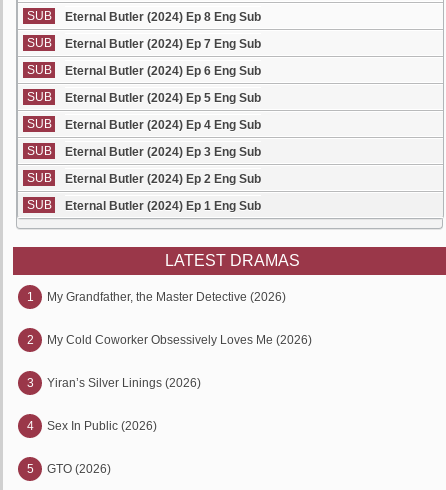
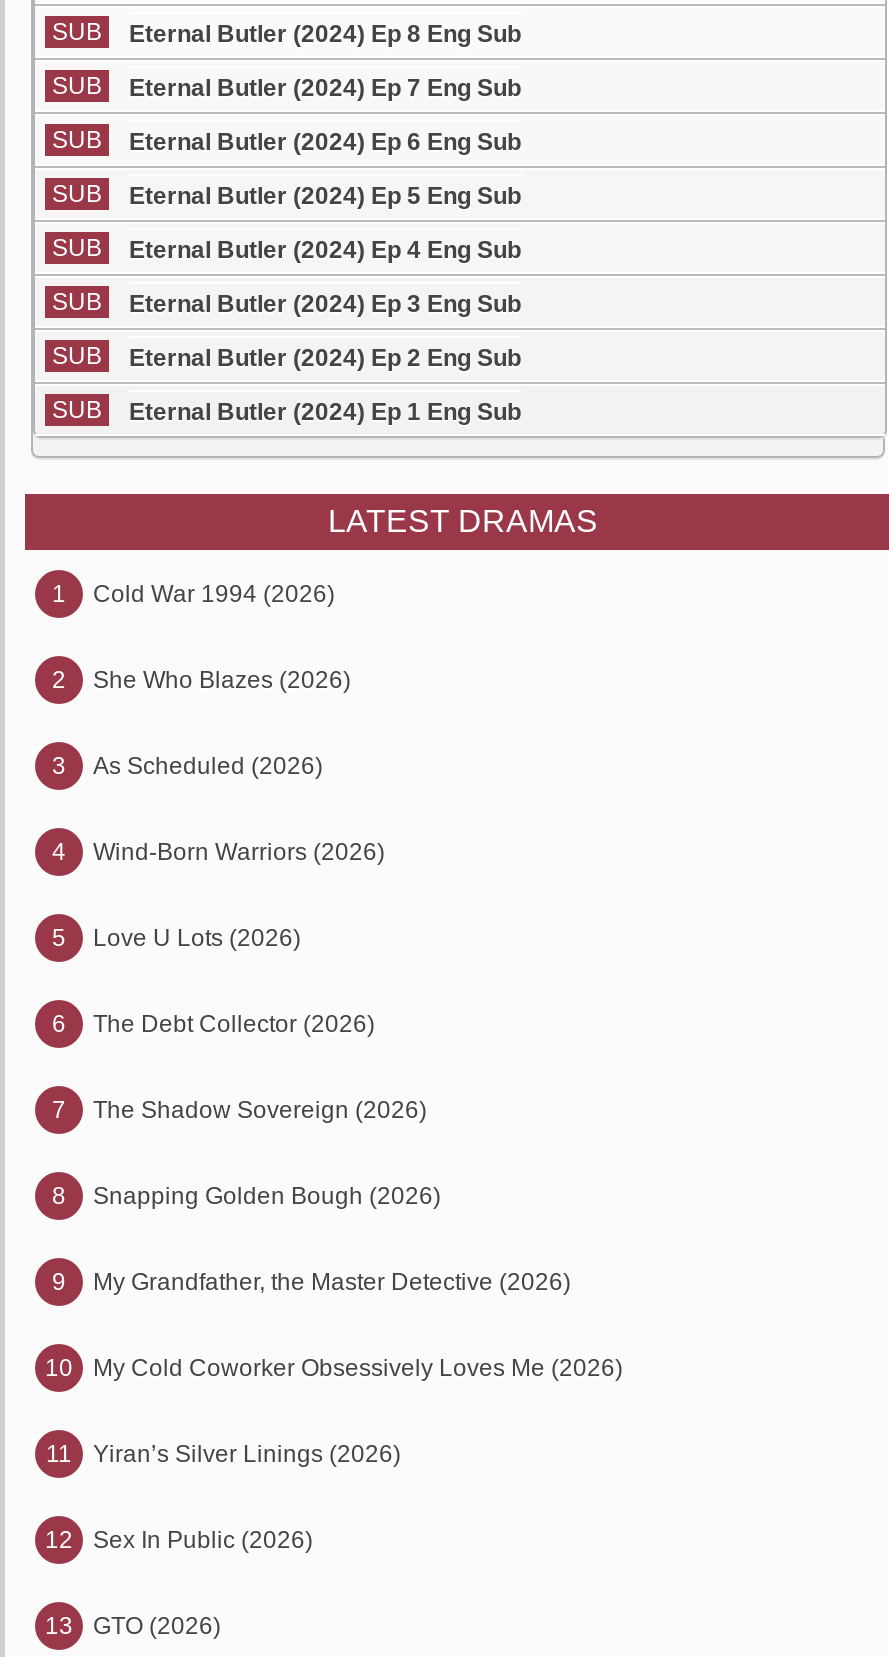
+ Cold War 1994 (2026)
+ 2
+ She Who Blazes (2026)
+ 3
+ As Scheduled (2026)
+ 4
+ Wind-Born Warriors (2026)
+ 5
+ Love U Lots (2026)
+ 6
+ The Debt Collector (2026)
+ 7
+ The Shadow Sovereign (2026)
+ 8
+ Snapping Golden Bough (2026)
+ 9

- 2 My Cold Coworker Obsessively Loves Me (2026)
+ 10 My Cold Coworker Obsessively Loves Me (2026)

- 3 Yiran’s Silver Linings (2026)
+ 11 Yiran’s Silver Linings (2026)

- 4 Sex In Public (2026)
+ 12 Sex In Public (2026)

- 5 GTO (2026)
+ 13 GTO (2026)
